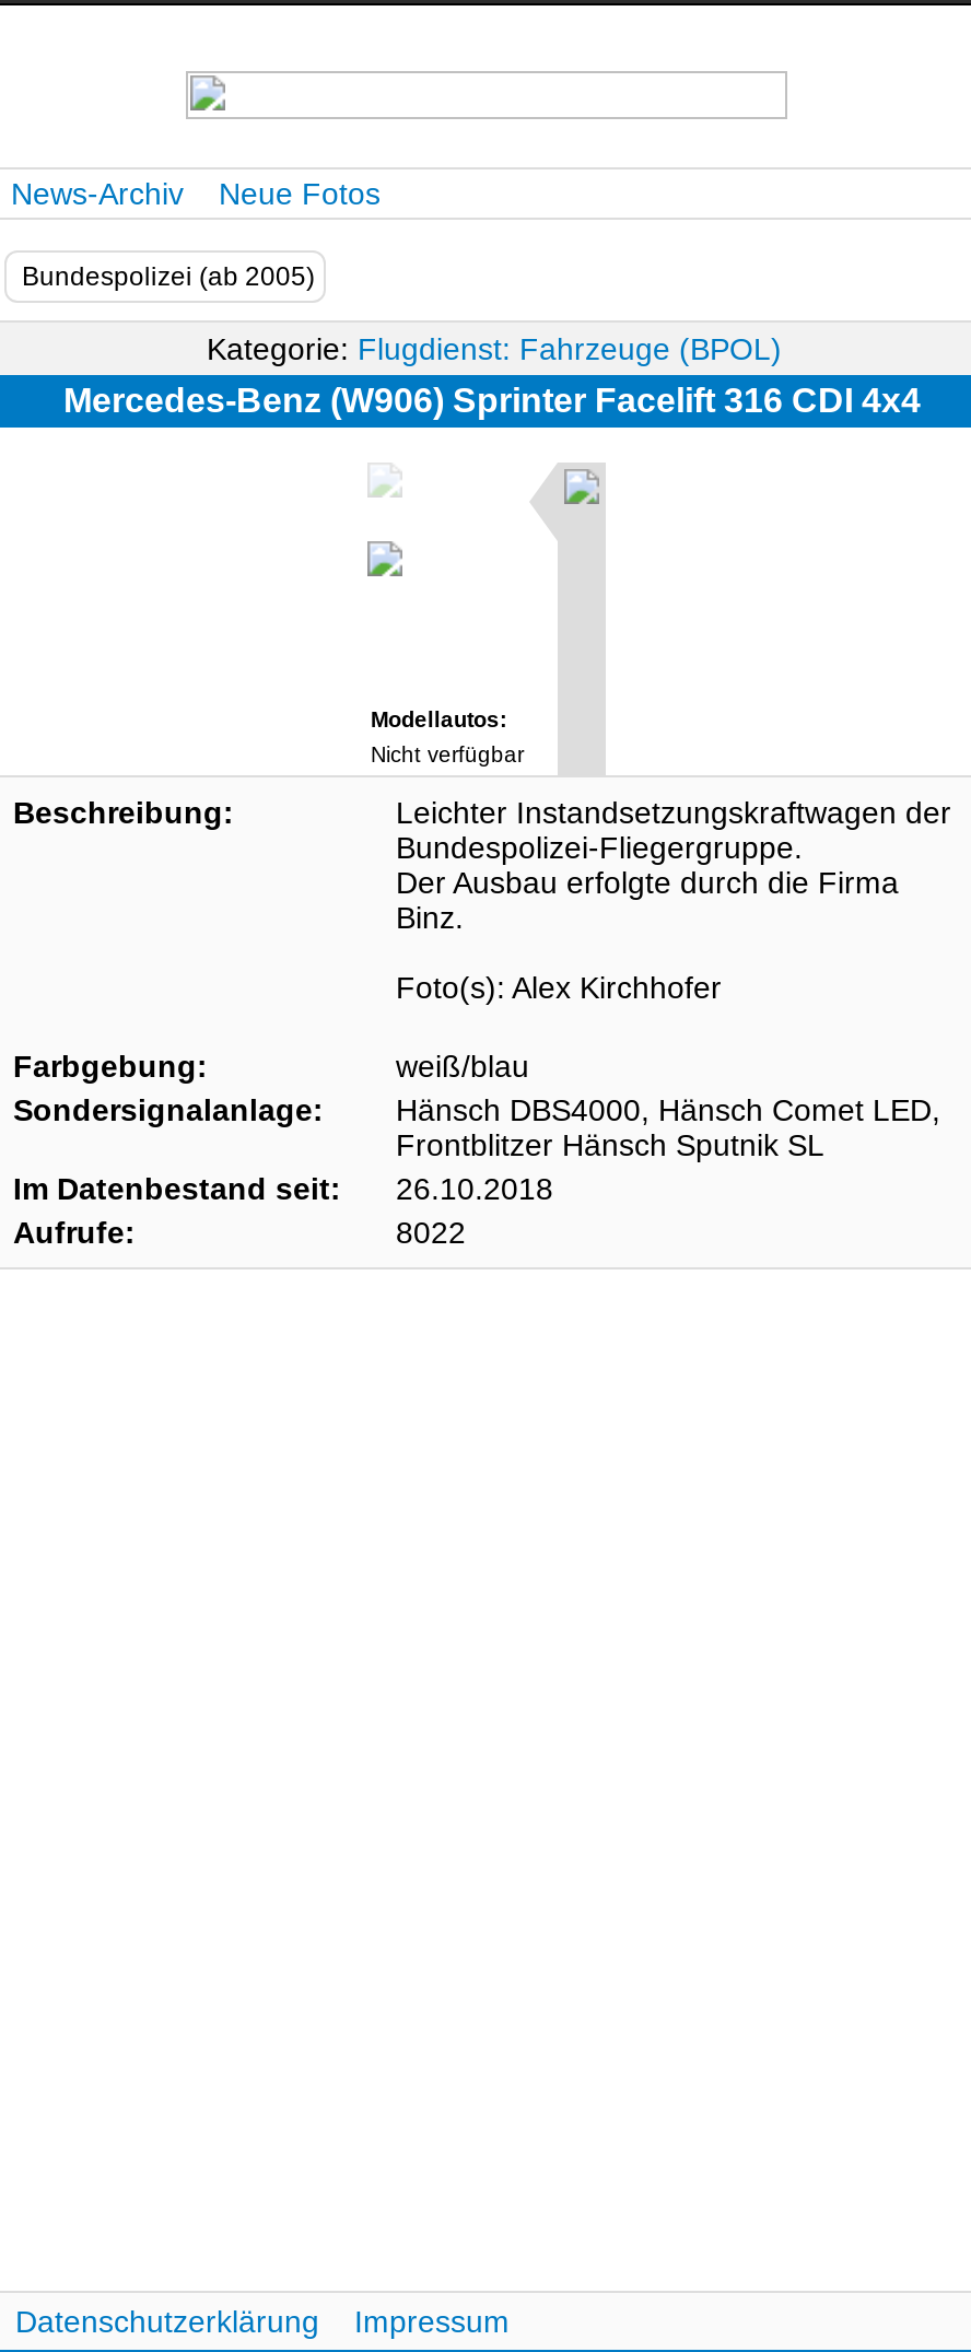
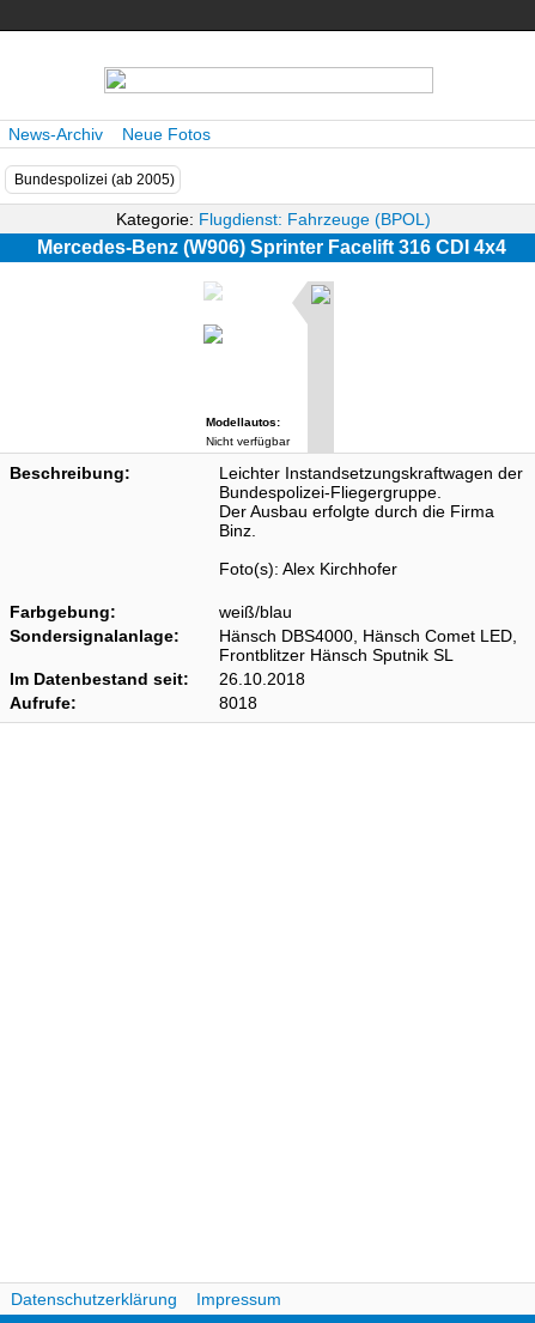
- 8022
+ 8018
